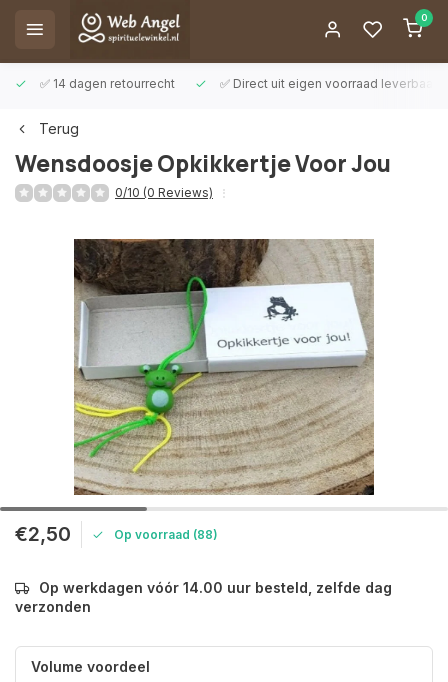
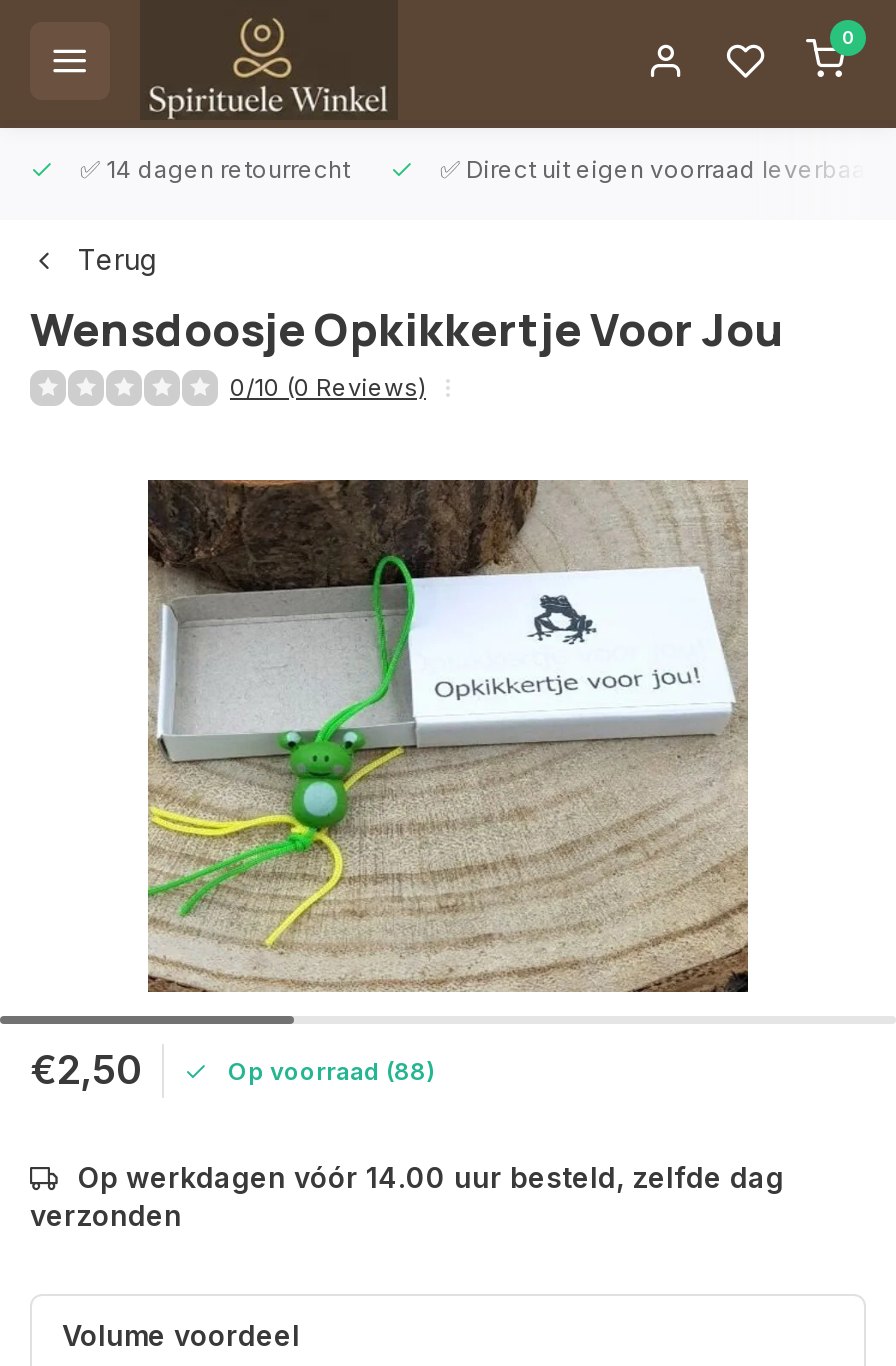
- [image]
+ [image]
